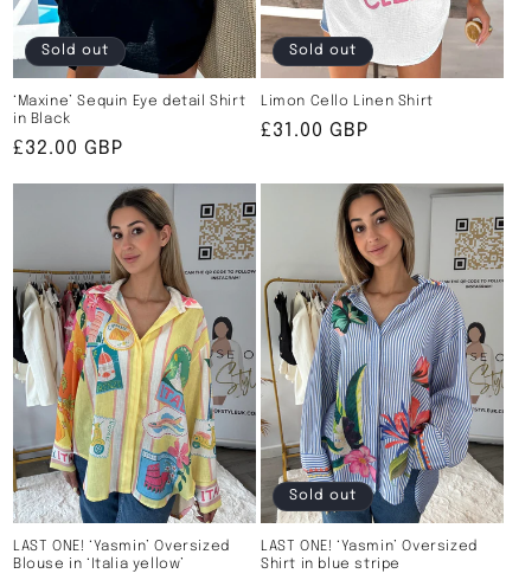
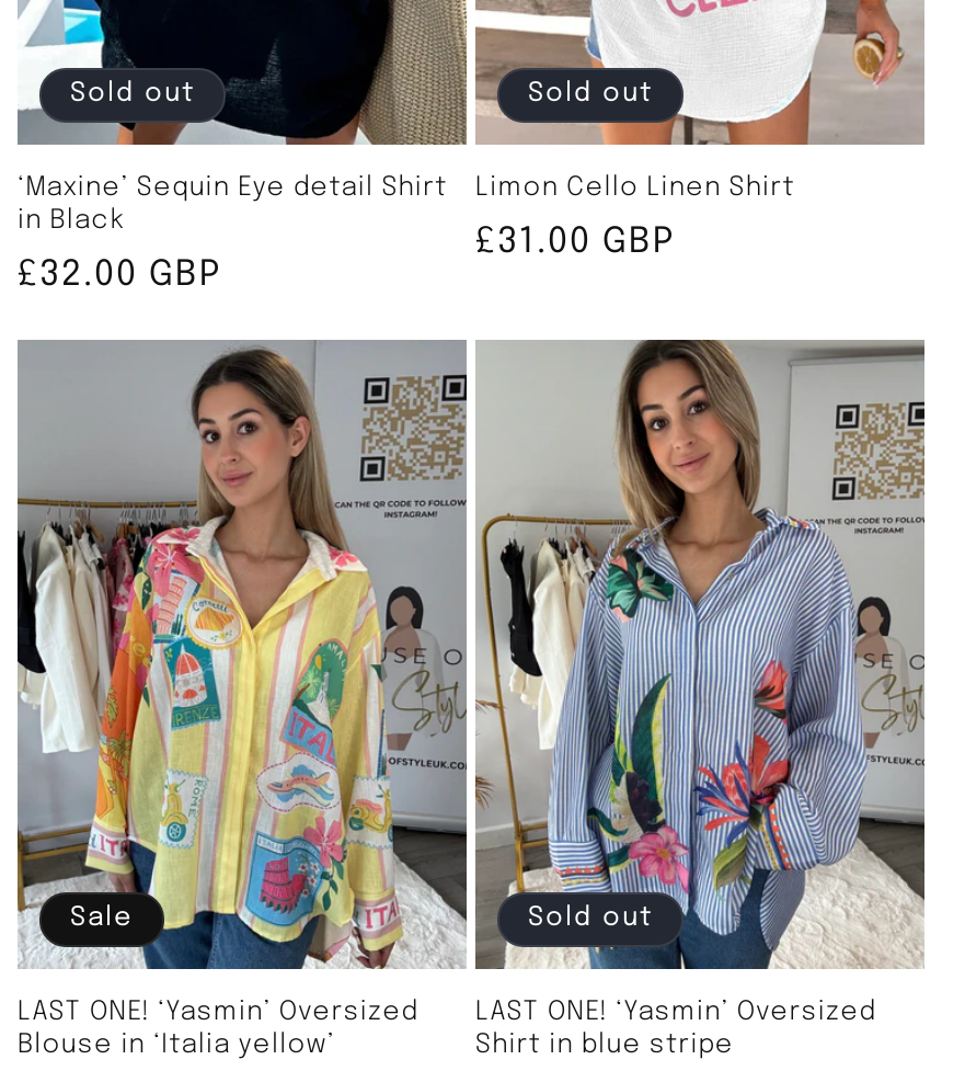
+ Sale
